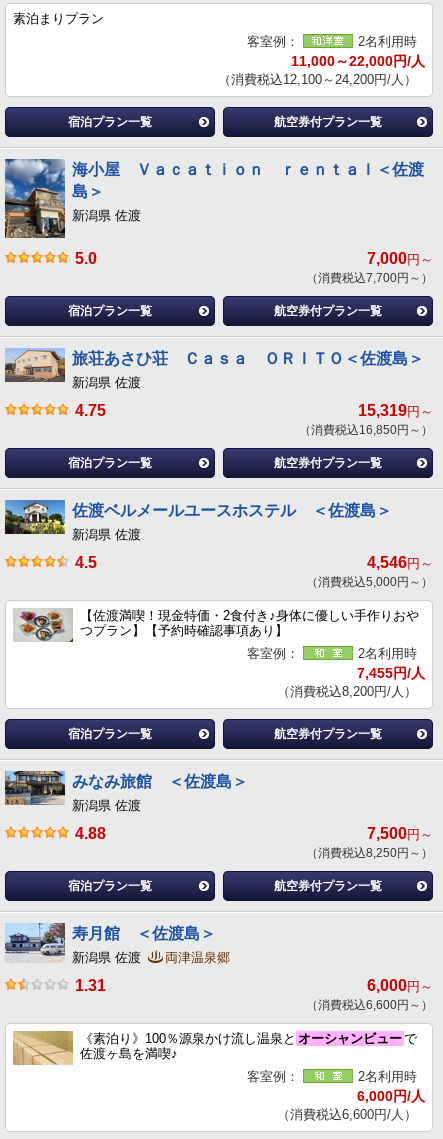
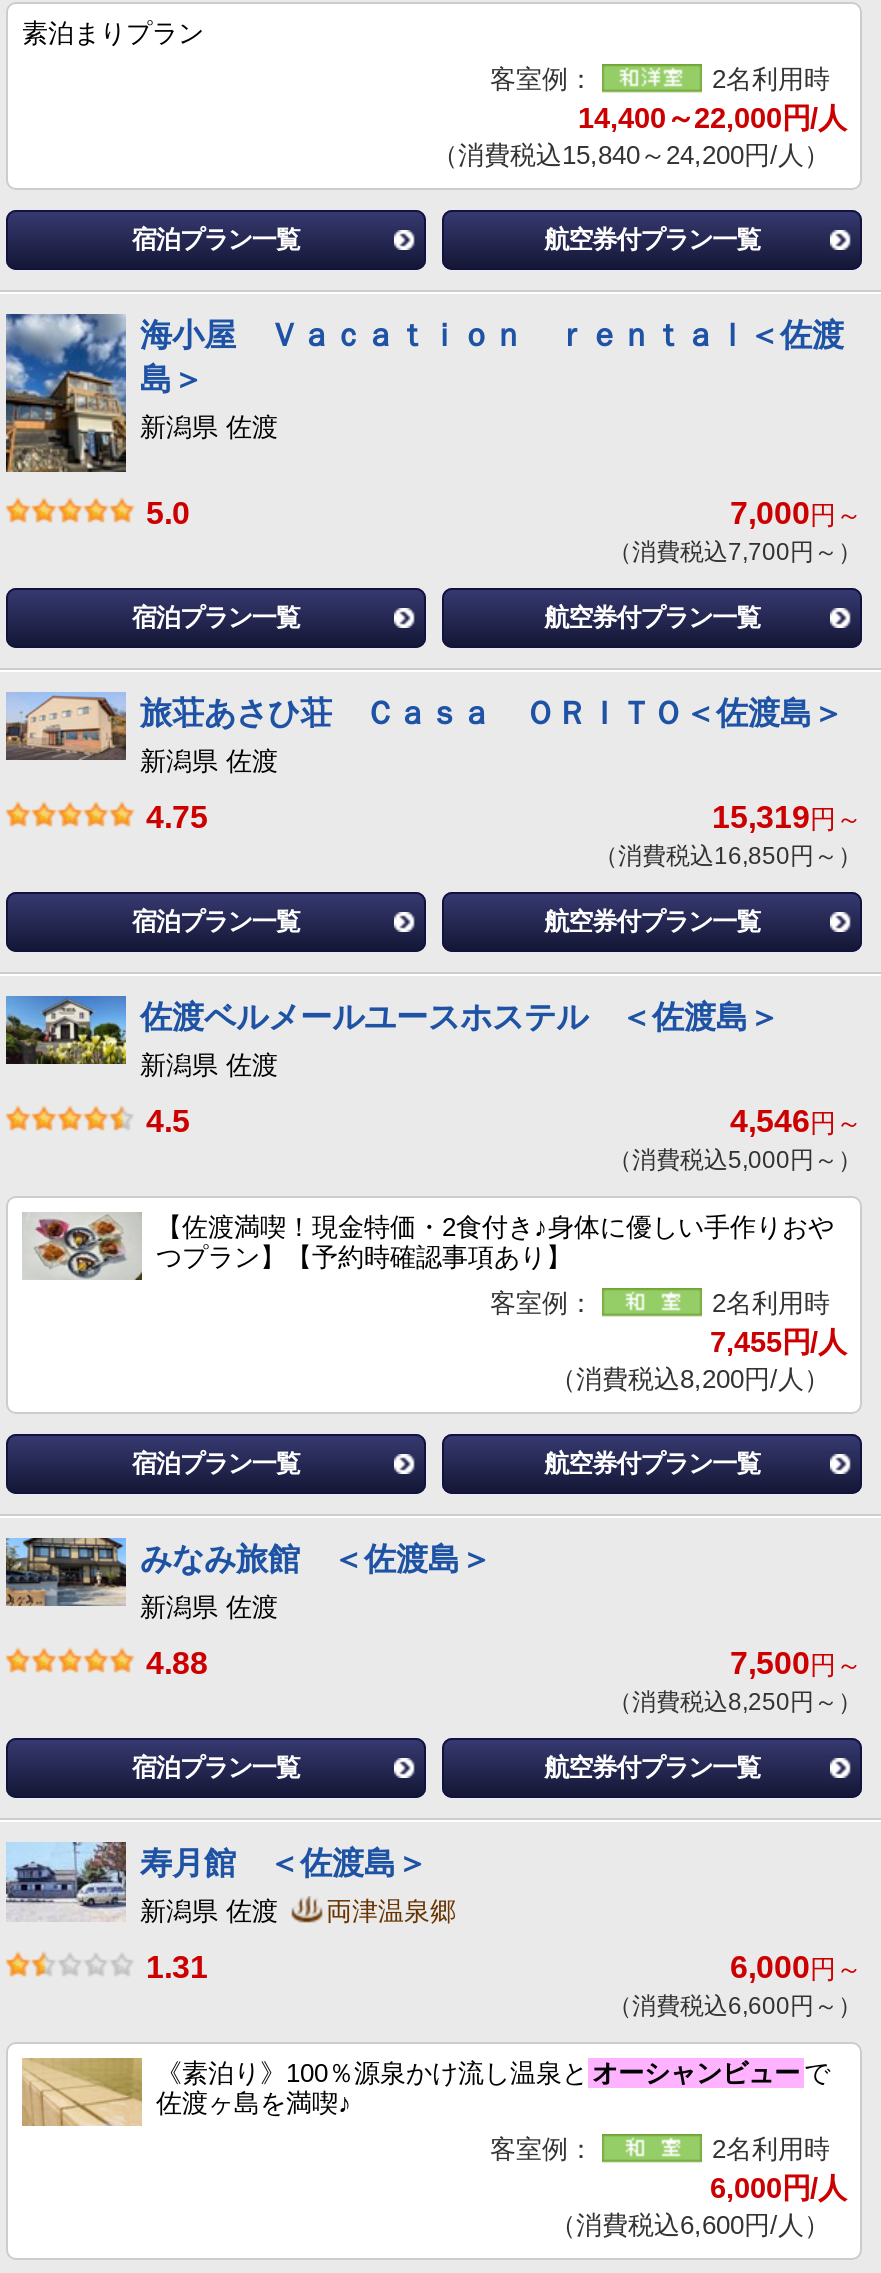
- 11,000～22,000円/人
+ 14,400～22,000円/人

- （消費税込12,100～24,200円/人）
+ （消費税込15,840～24,200円/人）
